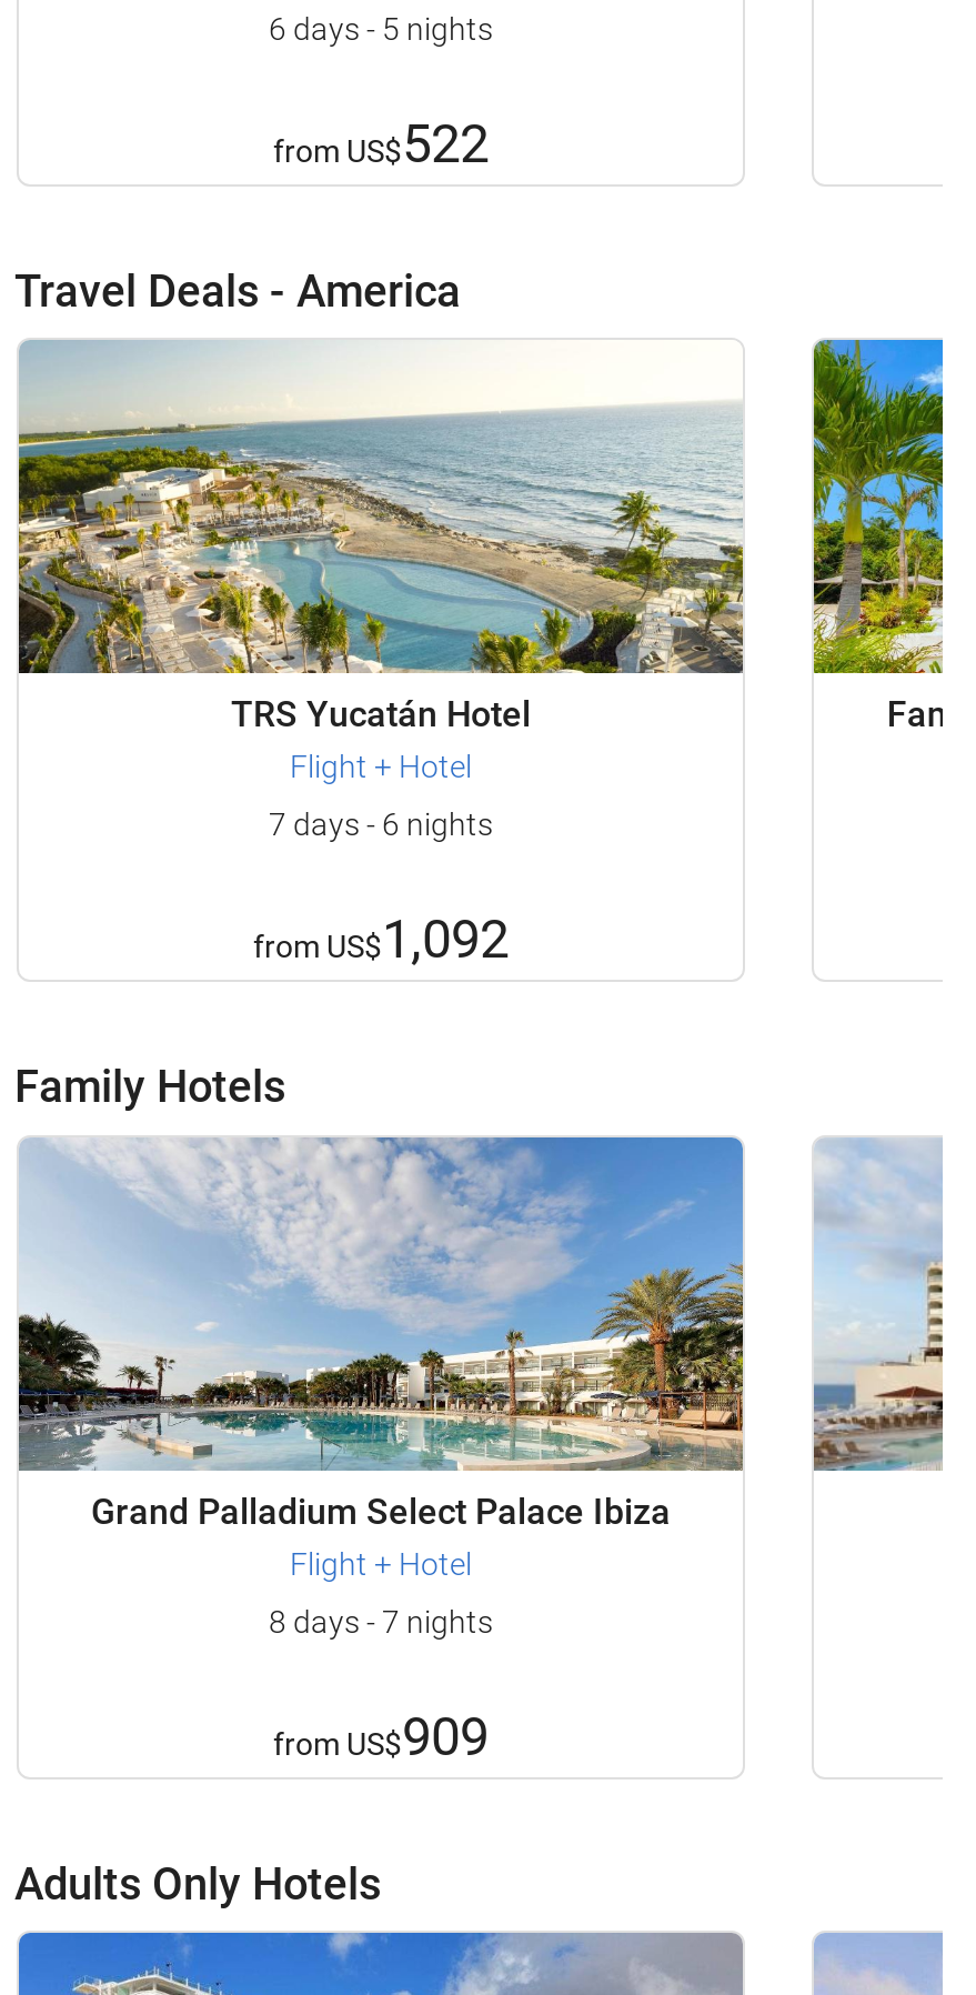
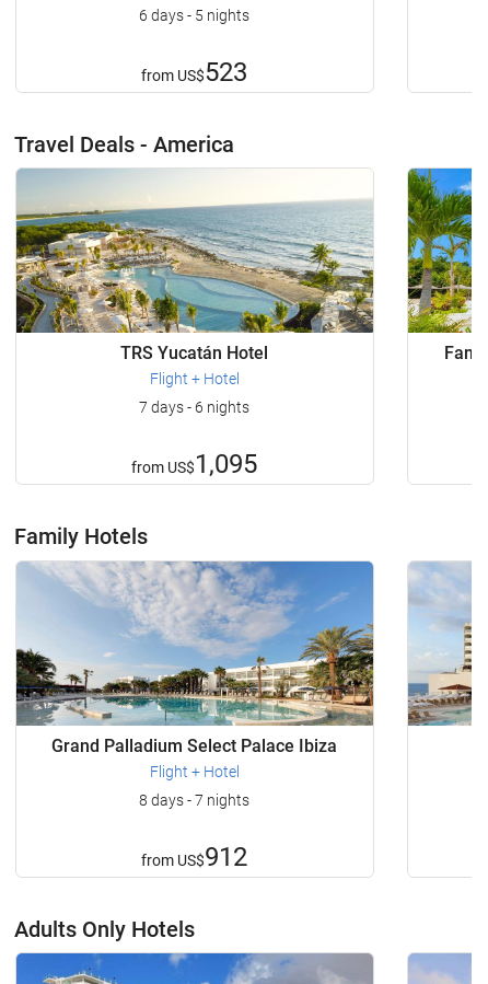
- from US$522
+ from US$523

- from US$1,092
+ from US$1,095

- from US$909
+ from US$912
